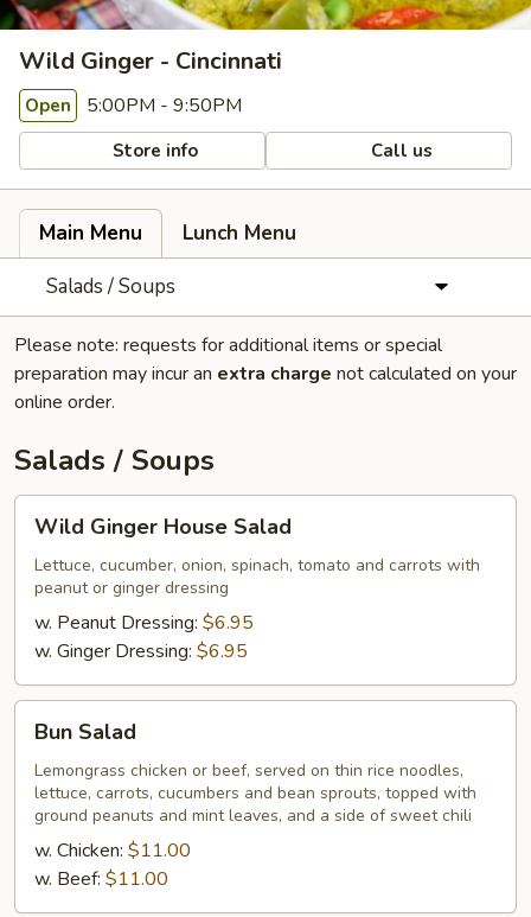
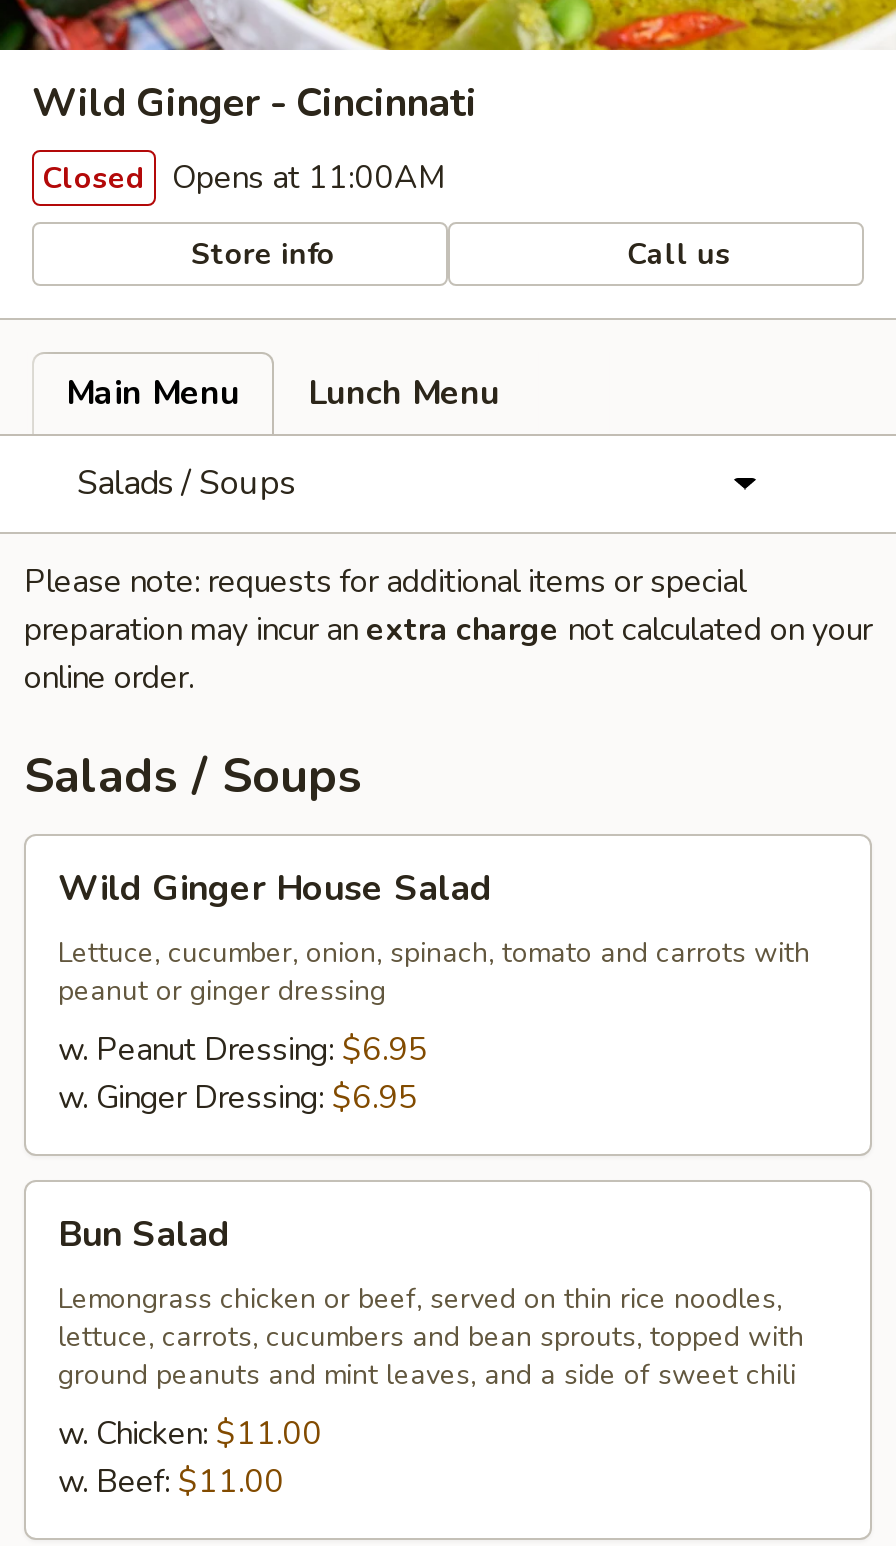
- Open 5:00PM - 9:50PM
+ Closed Opens at 11:00AM
